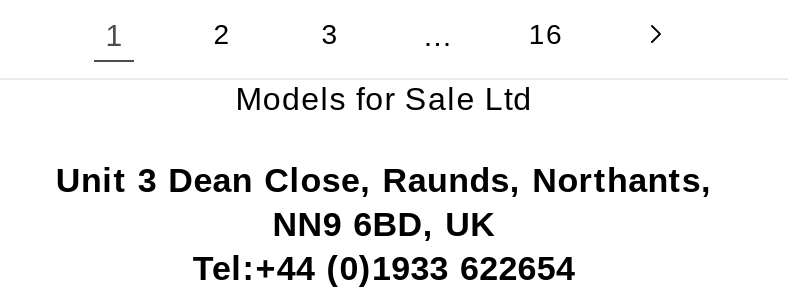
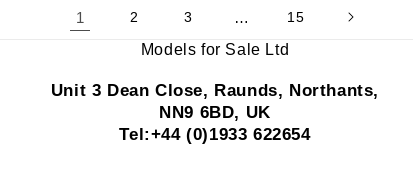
- 16
+ 15
